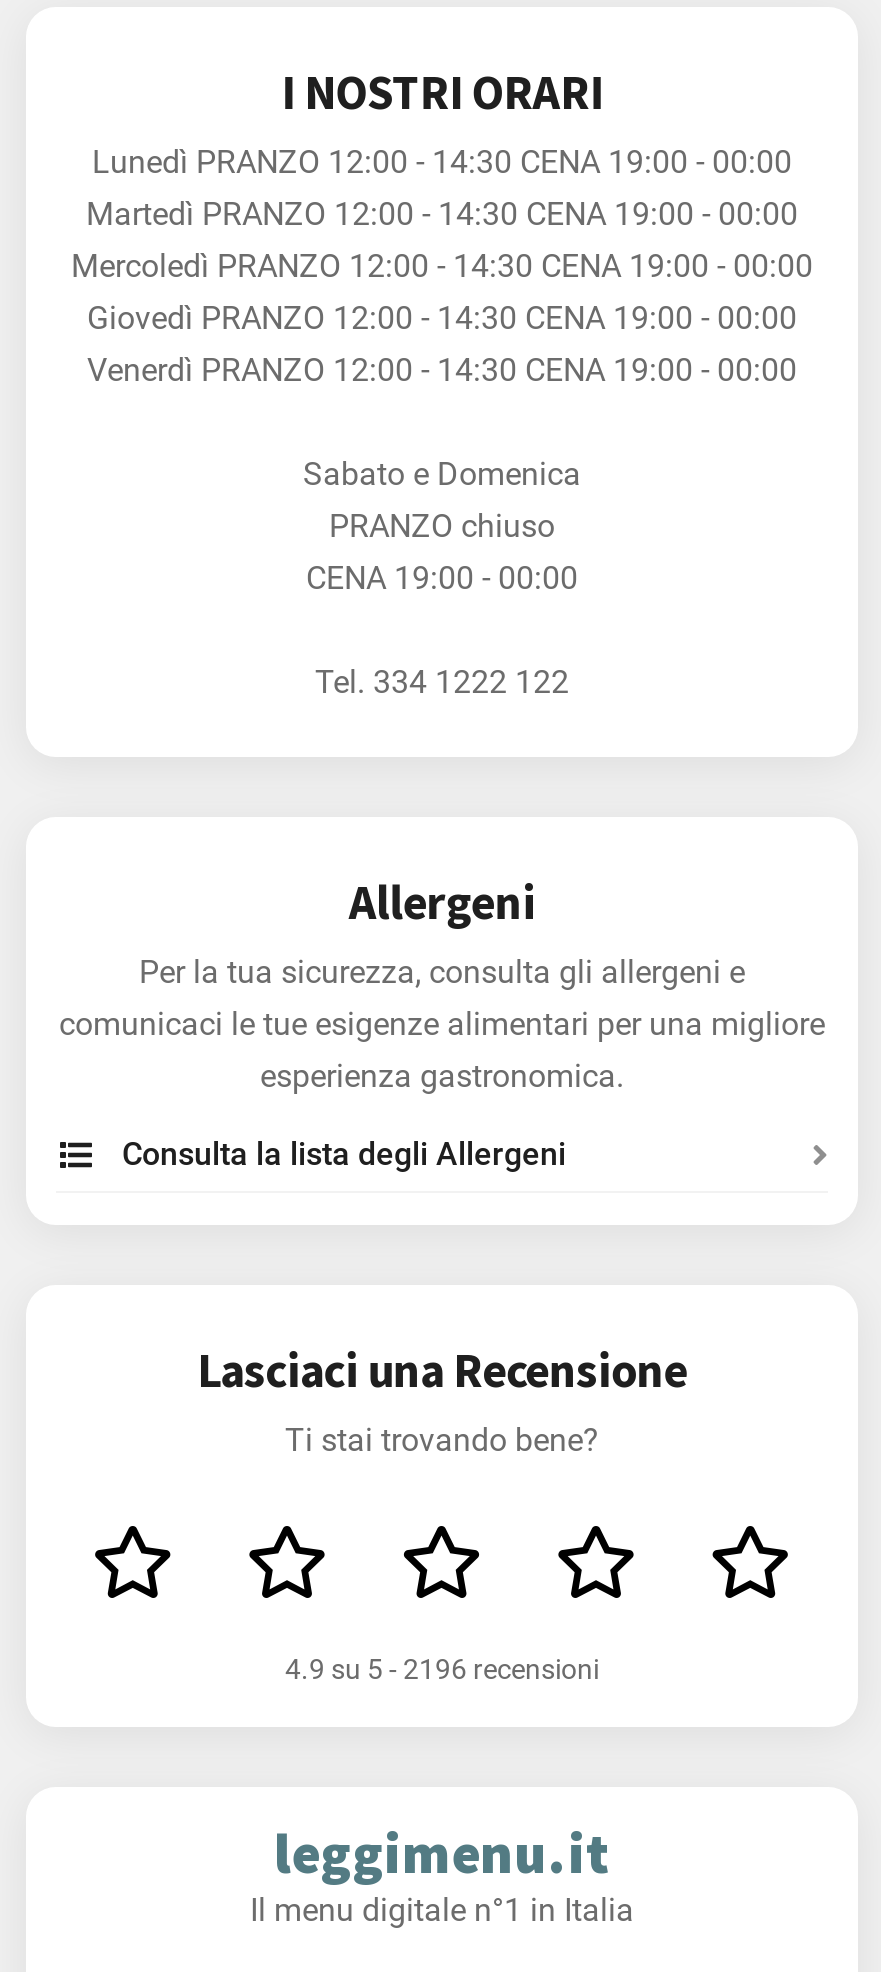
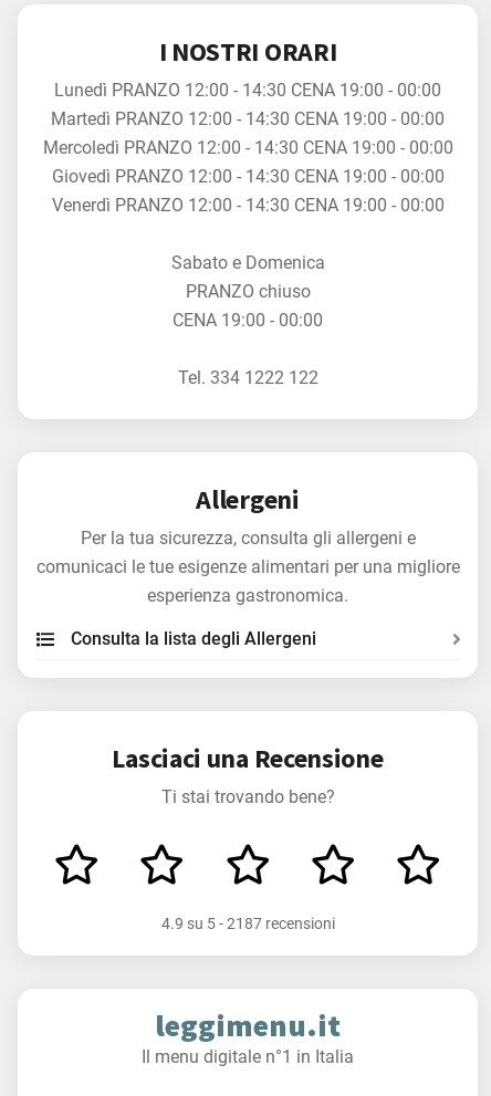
- 4.9 su 5 - 2196 recensioni
+ 4.9 su 5 - 2187 recensioni
